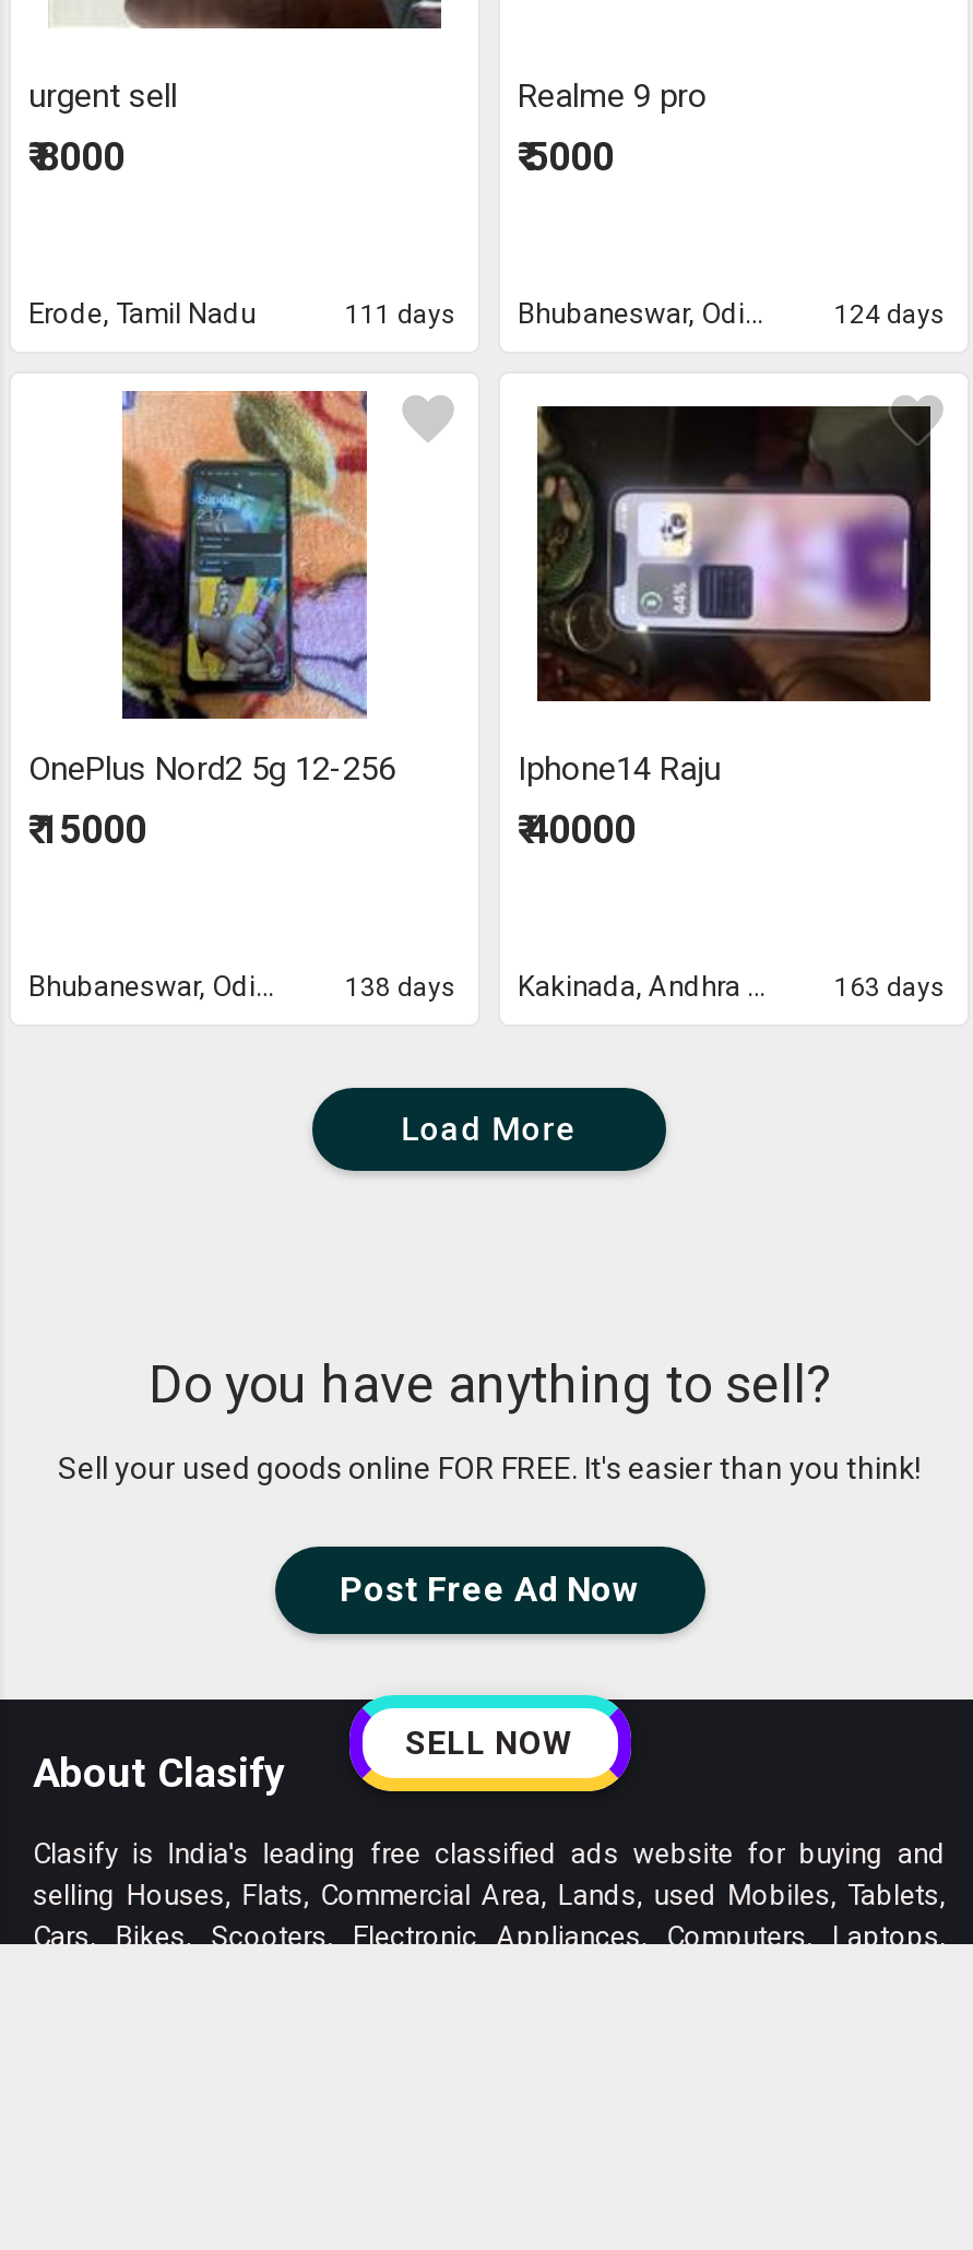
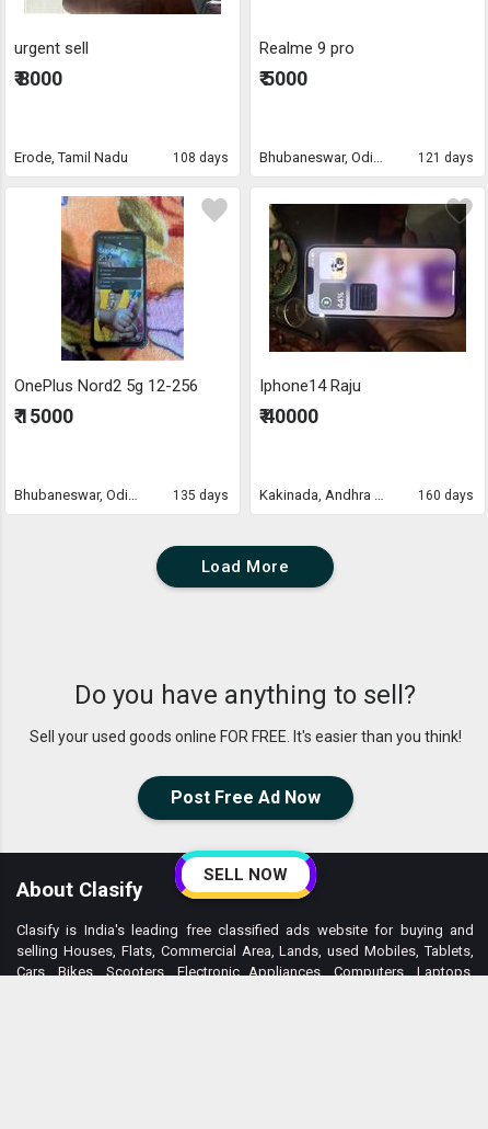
- 111 days
+ 108 days

- 124 days
+ 121 days

- 138 days
+ 135 days

- 163 days
+ 160 days
